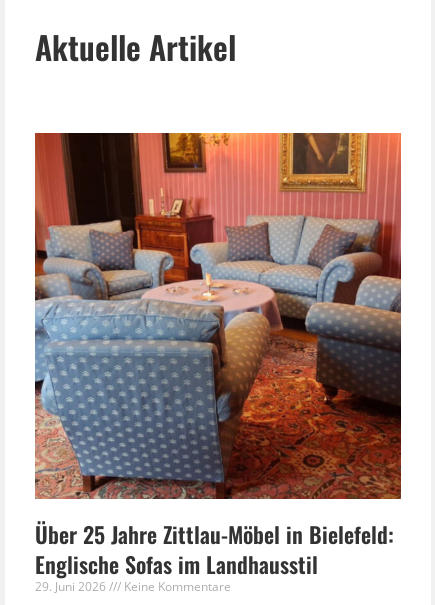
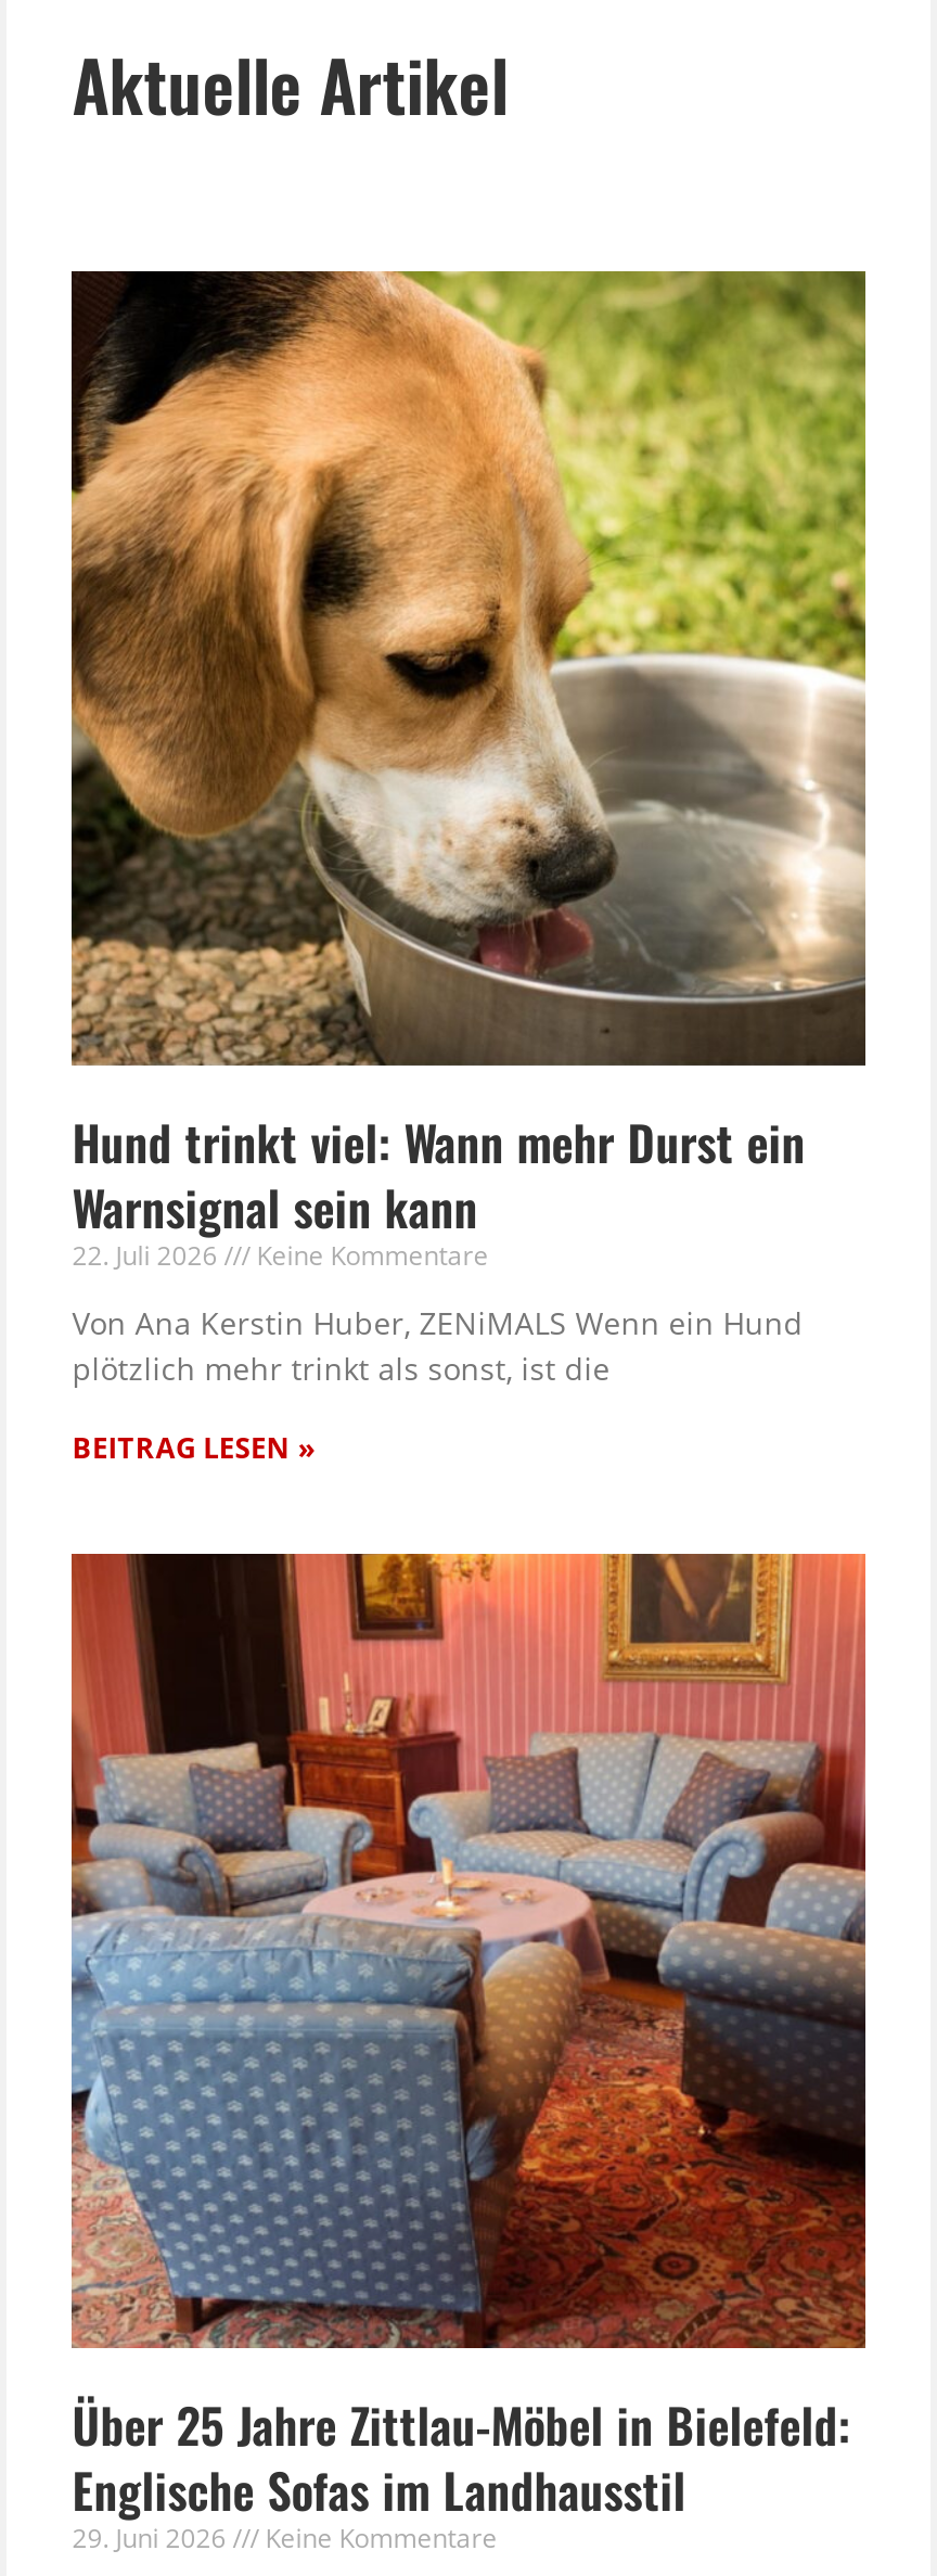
+ [image]
+ Hund trinkt viel: Wann mehr Durst ein
+ Warnsignal sein kann
+ 22. Juli 2026
+ Keine Kommentare
+ Von Ana Kerstin Huber, ZENiMALS Wenn ein Hund
+ plötzlich mehr trinkt als sonst, ist die
+ BEITRAG LESEN »
